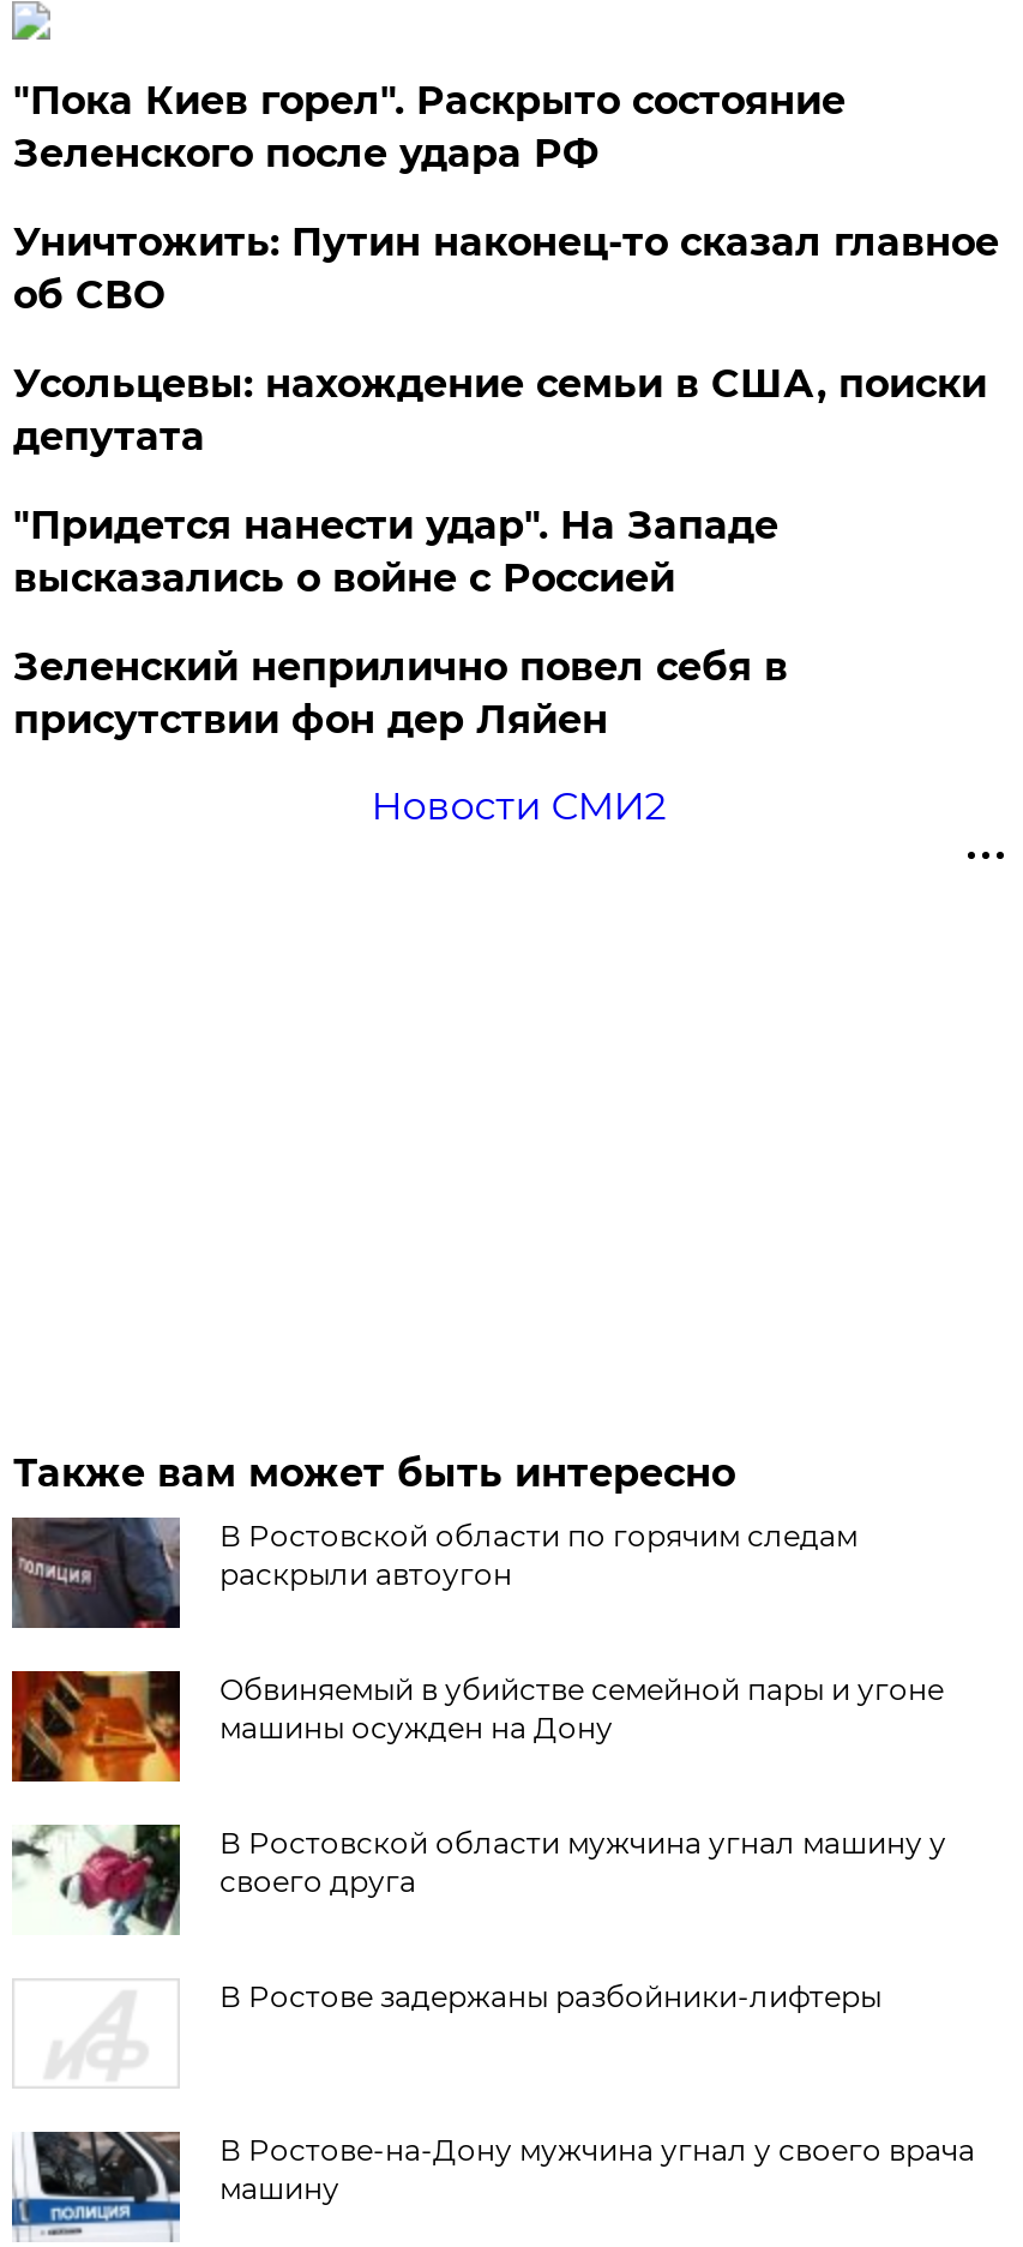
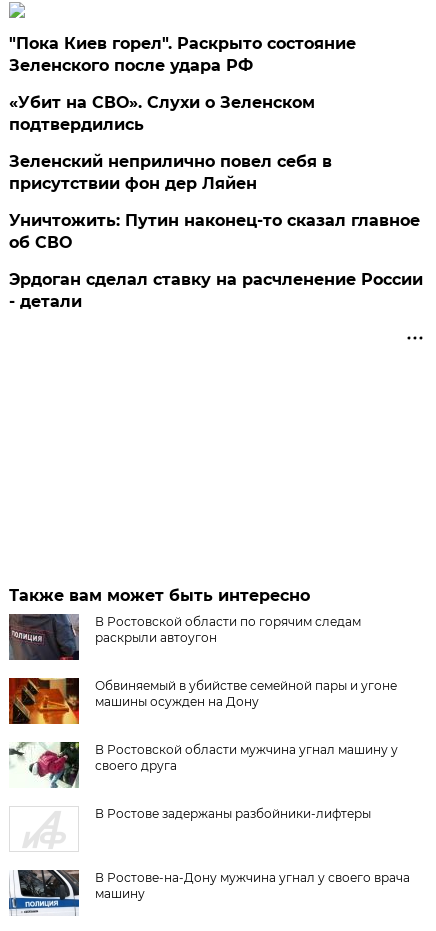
moved down: Уничтожить: Путин наконец-то сказал главное | об СВО

- Усольцевы: нахождение семьи в США, поиски
- депутата
- "Придется нанести удар". На Западе
- высказались о войне с Россией
+ «Убит на СВО». Слухи о Зеленском
+ подтвердились

moved up: Зеленский неприлично повел cебя в | присутствии фон дер Ляйен

- Новости СМИ2
+ Эрдоган сделал ставку на расчленение России
+ - детали
